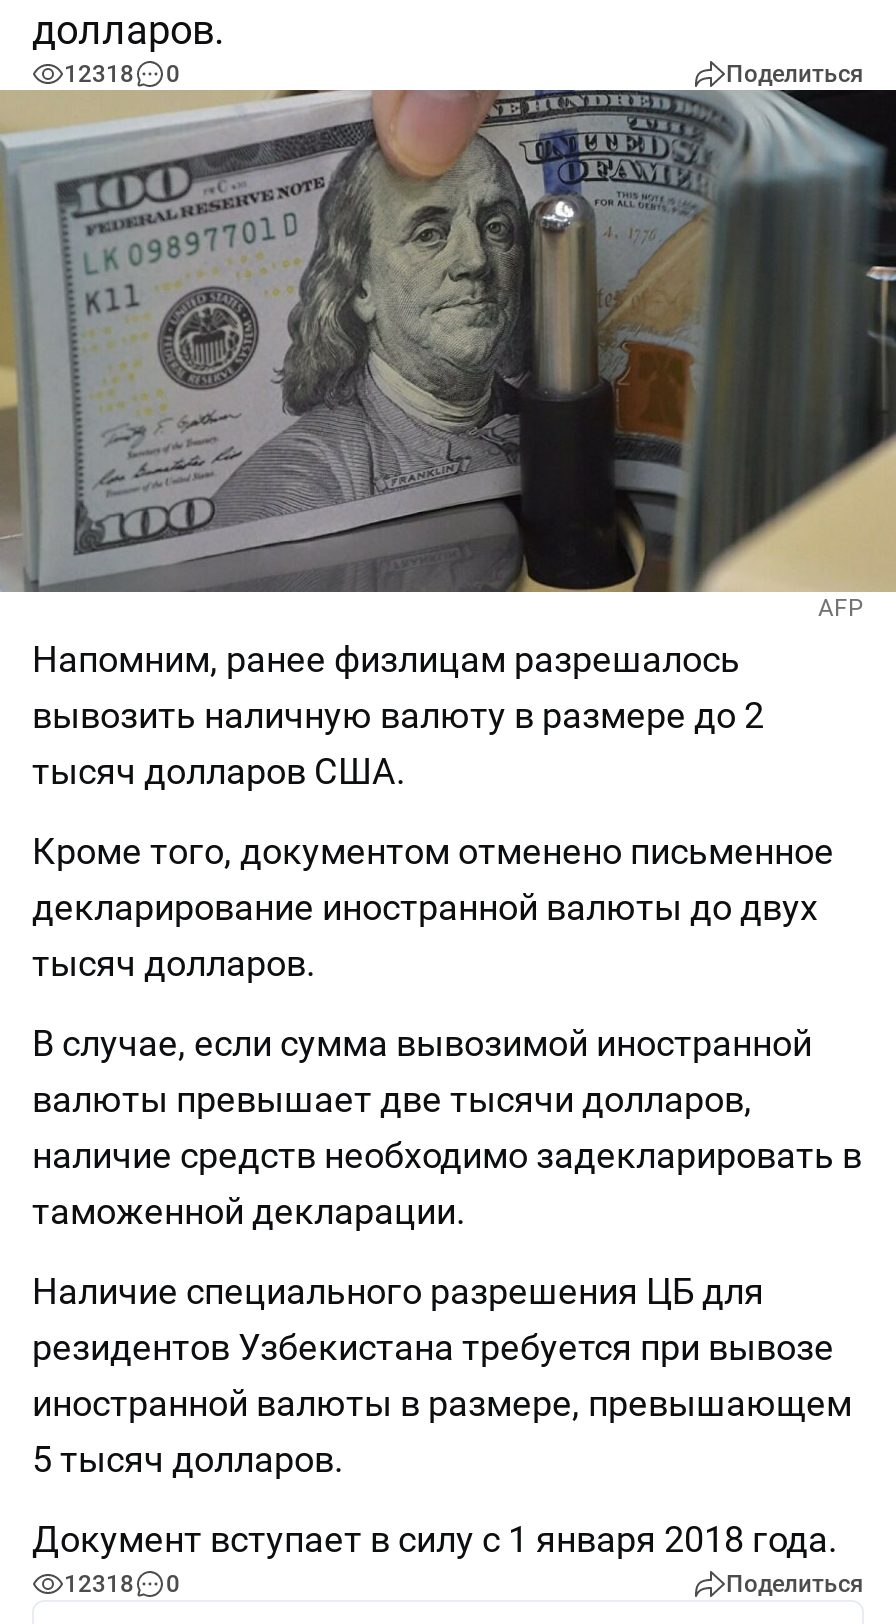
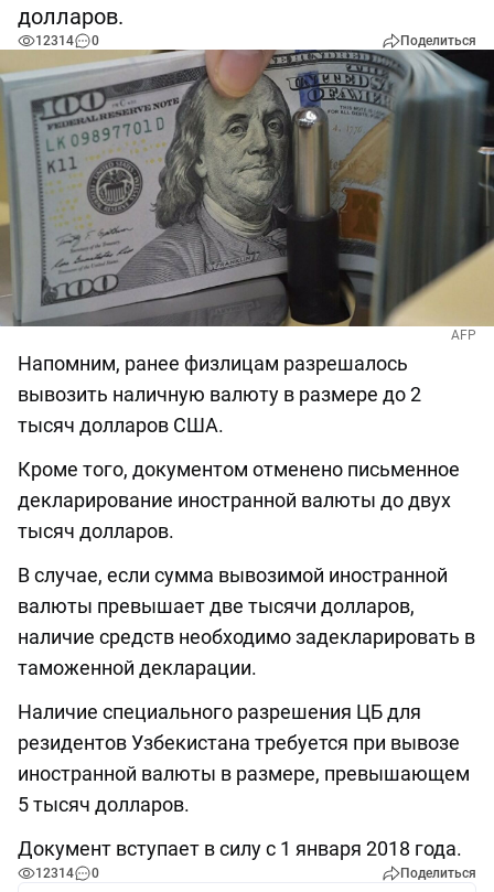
- 12318 0
+ 12314 0

- 12318 0
+ 12314 0
